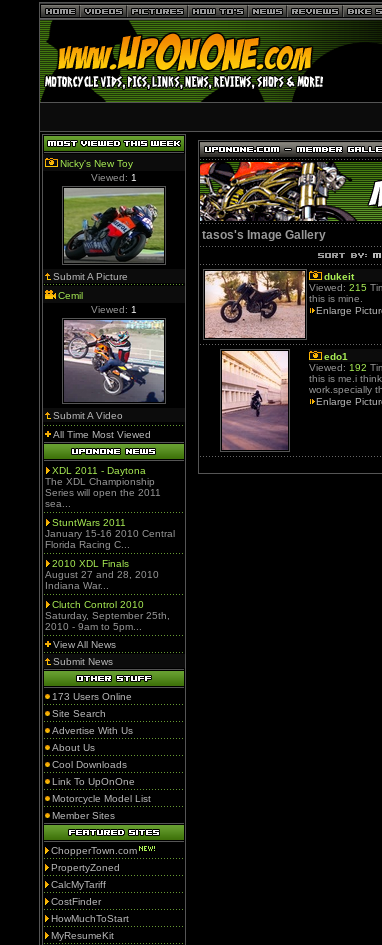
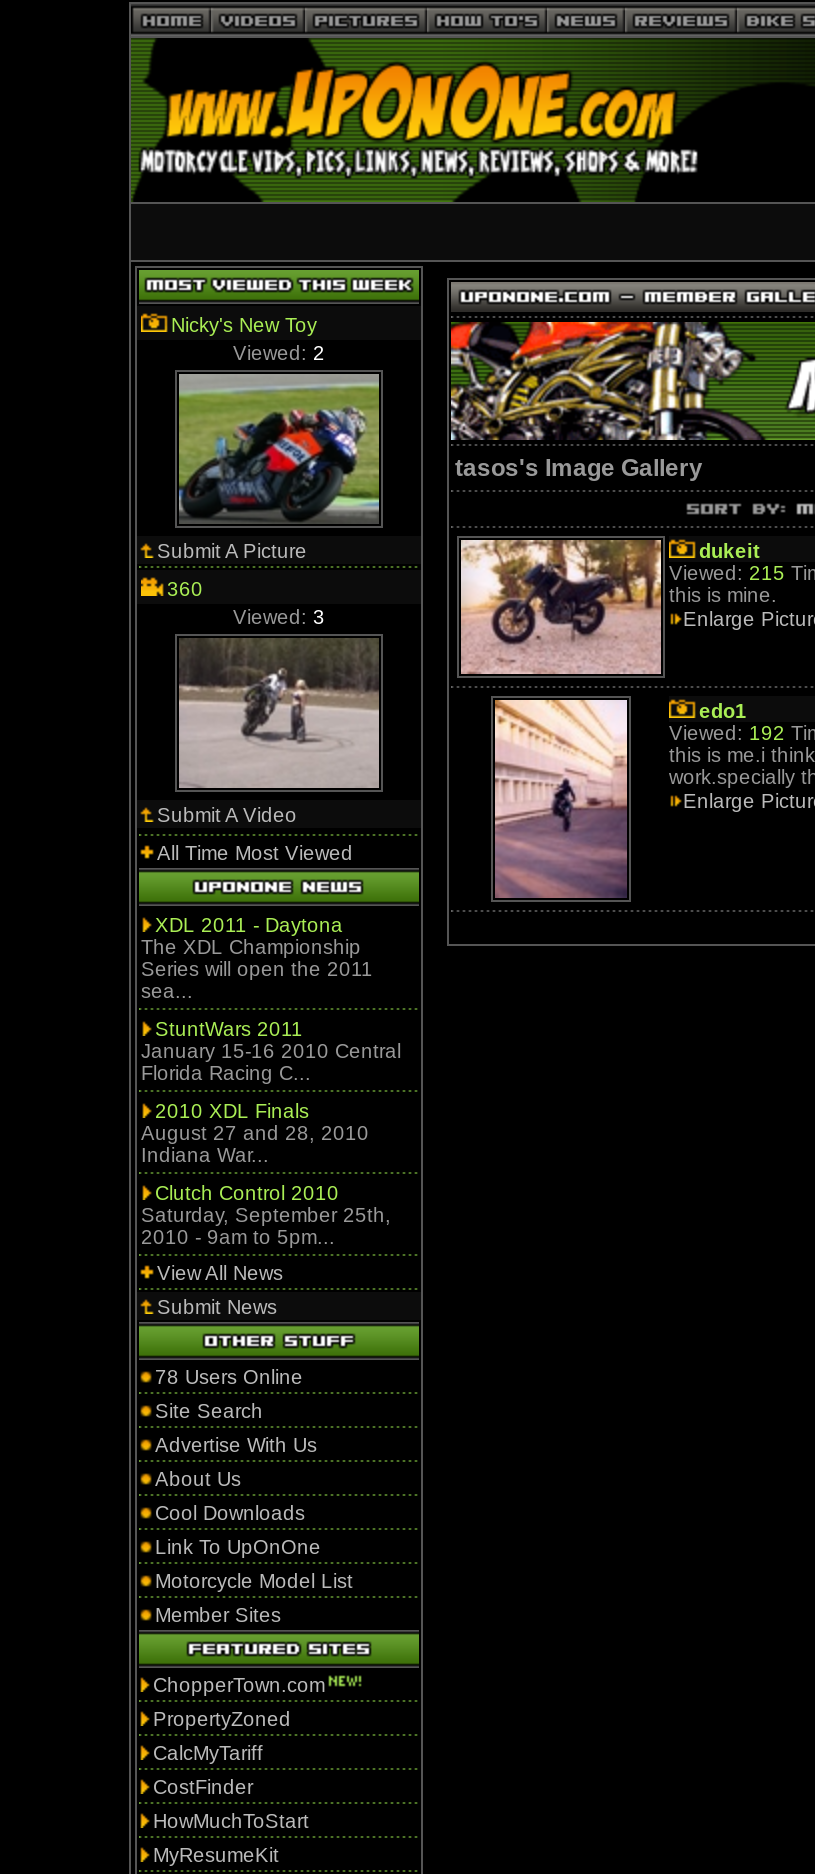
- Viewed: 1
+ Viewed: 2

- Cemil
- Viewed: 1
+ 360
+ Viewed: 3

- [image]
+ [image]

- 173 Users Online
+ 78 Users Online
